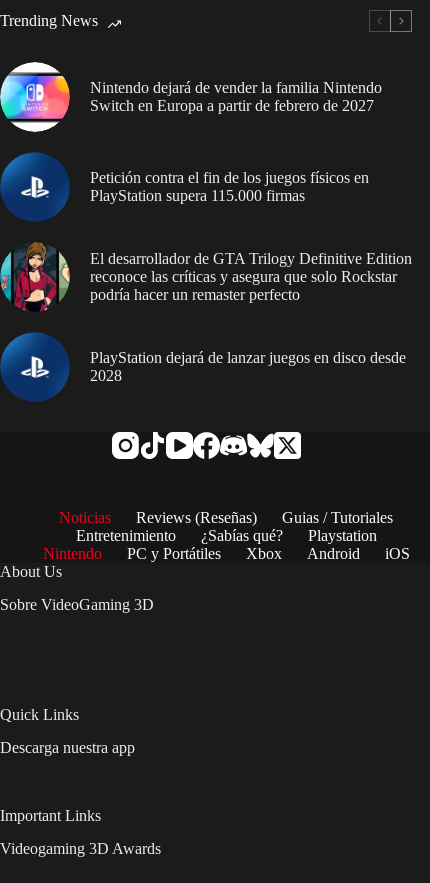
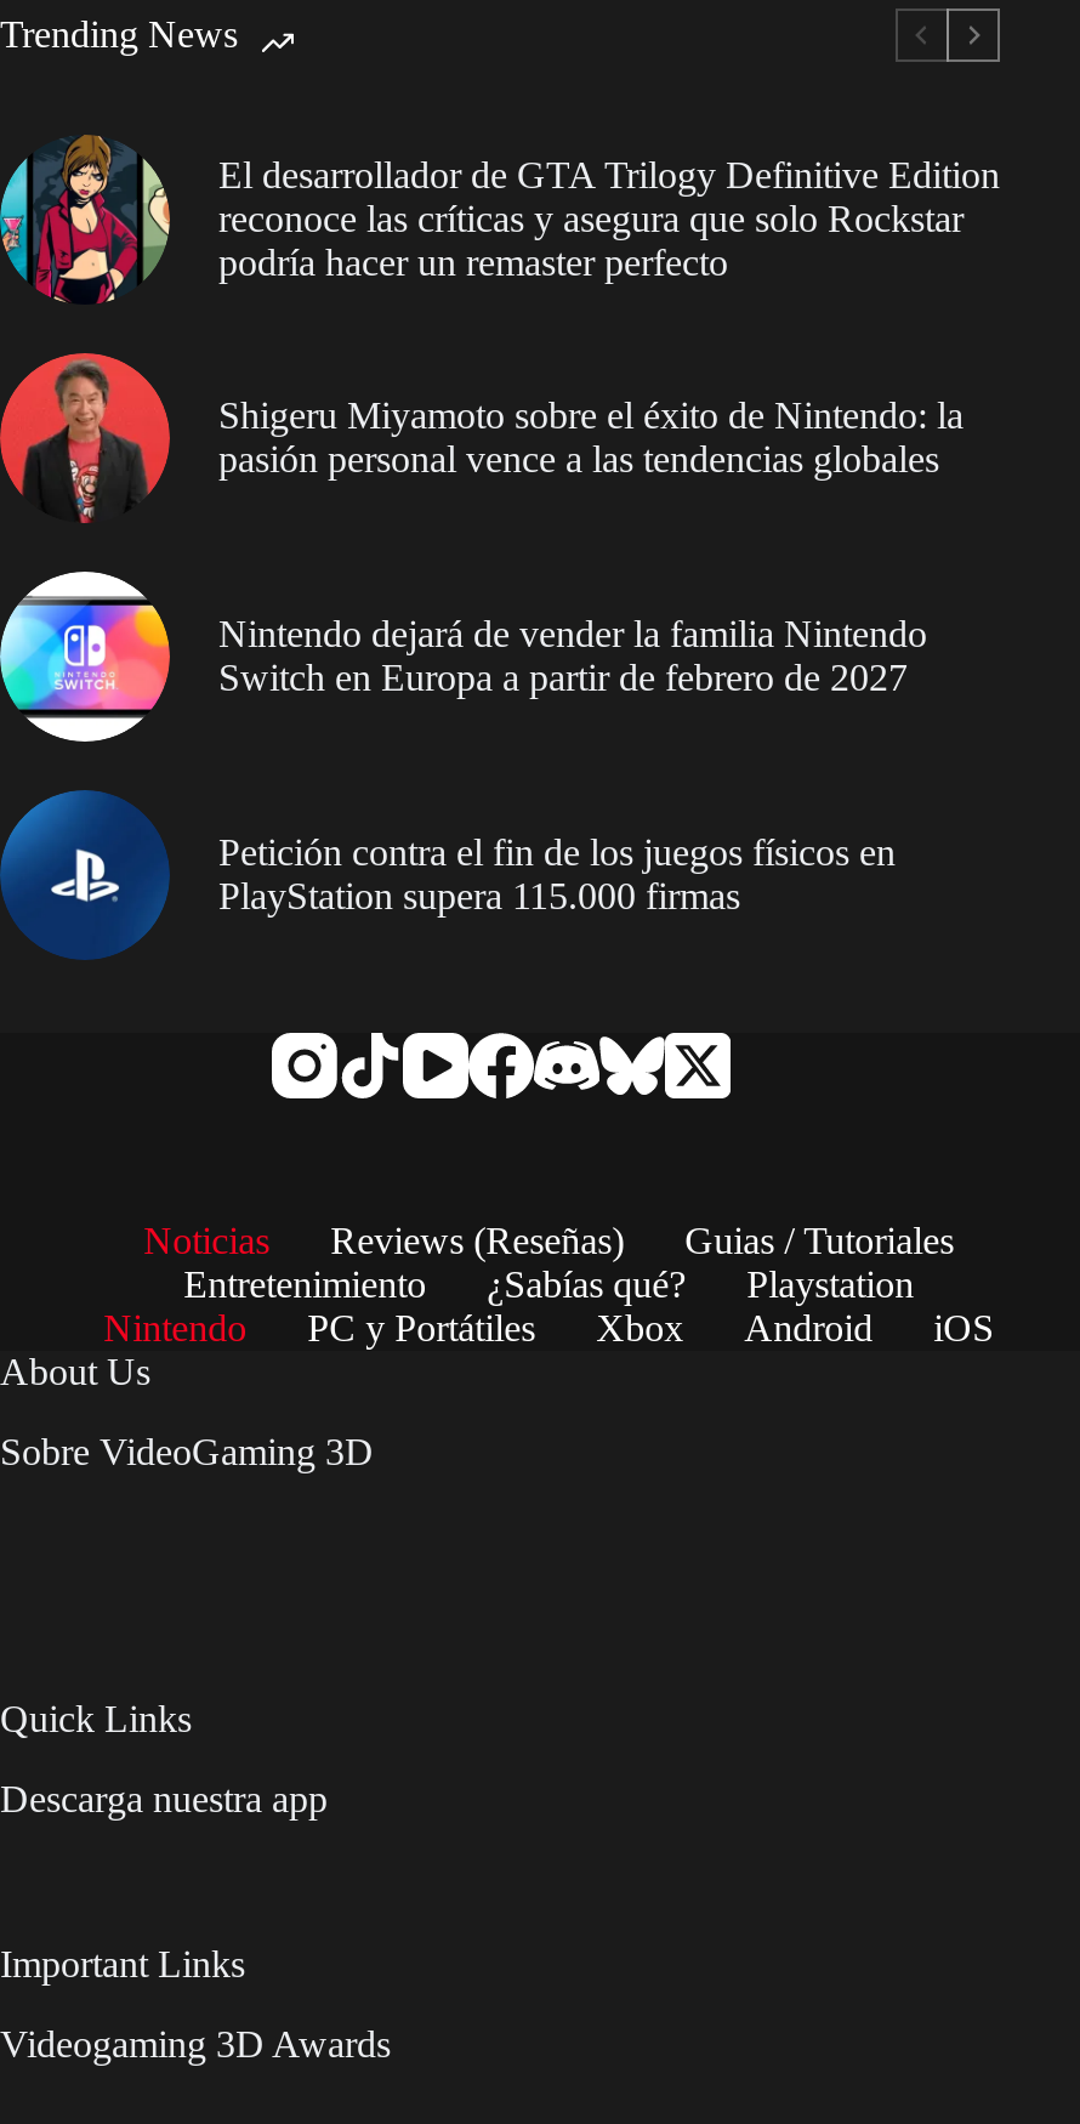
+ [image]
+ Shigeru Miyamoto sobre el éxito de Nintendo: la
+ pasión personal vence a las tendencias globales

moved down: [image] | Nintendo dejará de vender la familia Nintendo | Switch en Europa a partir de febrero de 2027 | Petición contra el fin de los juegos físicos en | PlayStation supera 115.000 firmas

moved up: [image] | El desarrollador de GTA Trilogy Definitive Edition | reconoce las críticas y asegura que solo Rockstar | podría hacer un remaster perfecto

- PlayStation dejará de lanzar juegos en disco desde
- 2028
